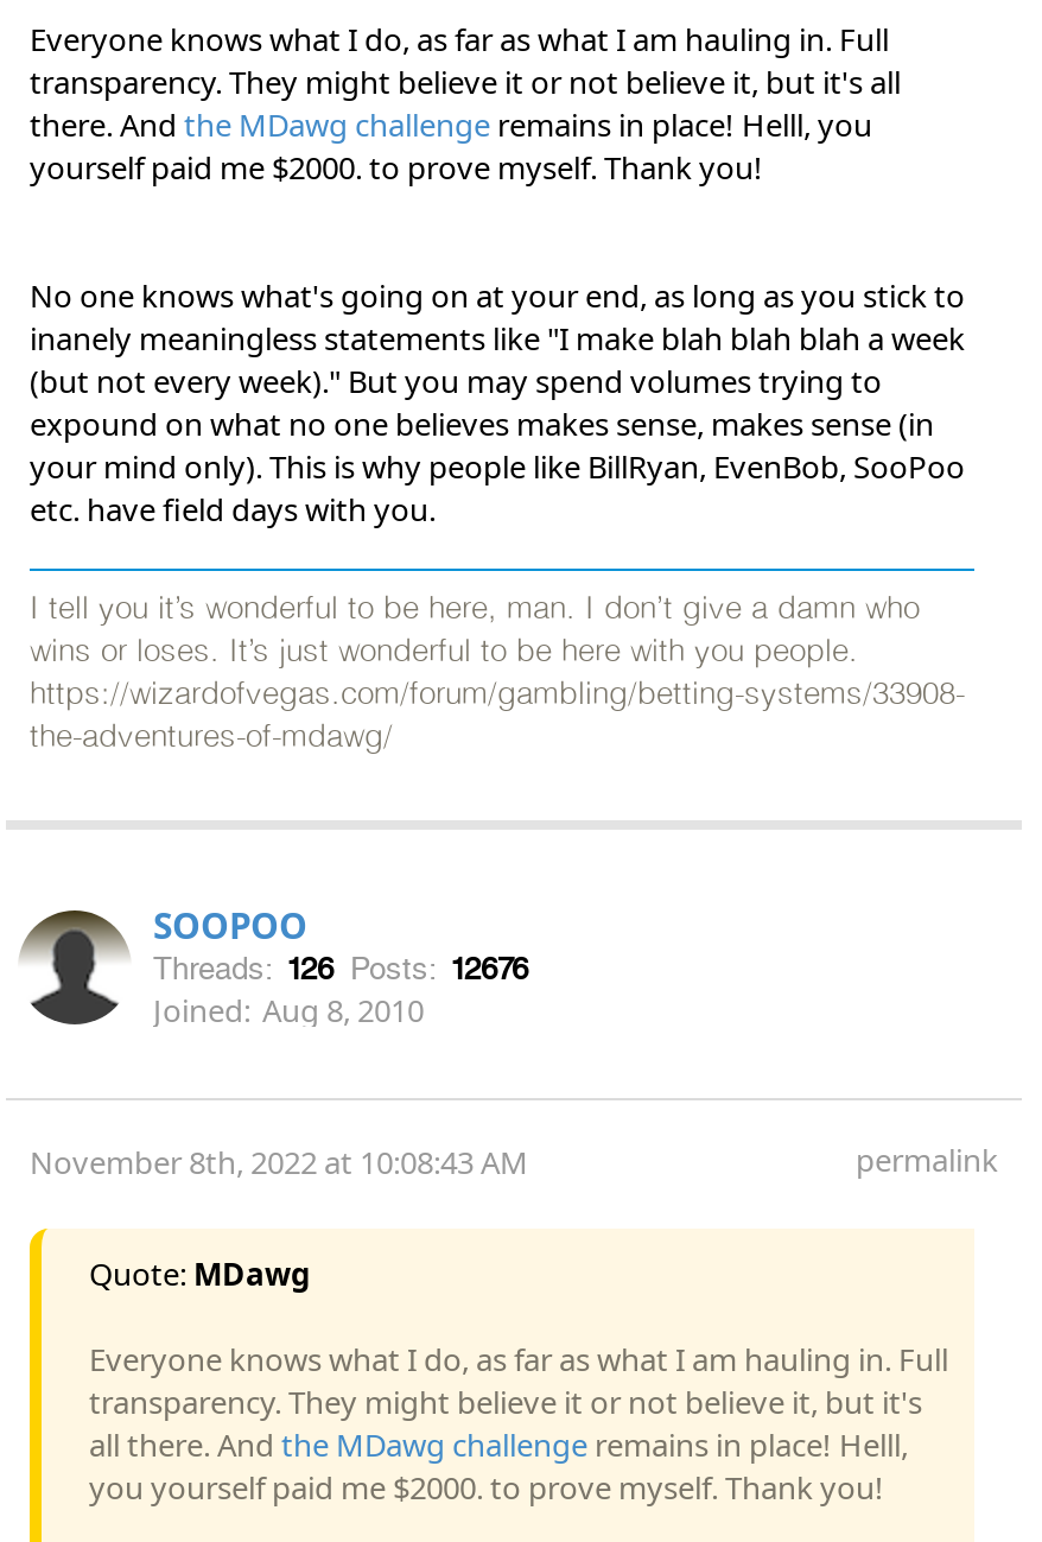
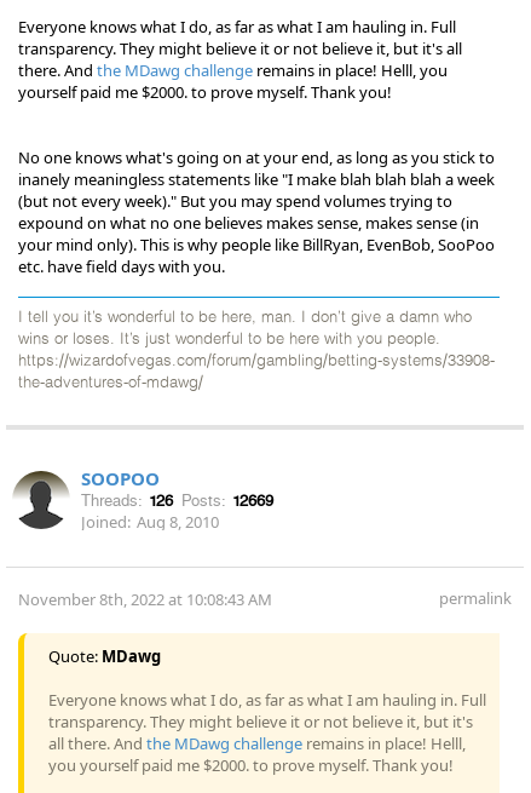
- Threads: 126 Posts: 12676
+ Threads: 126 Posts: 12669
